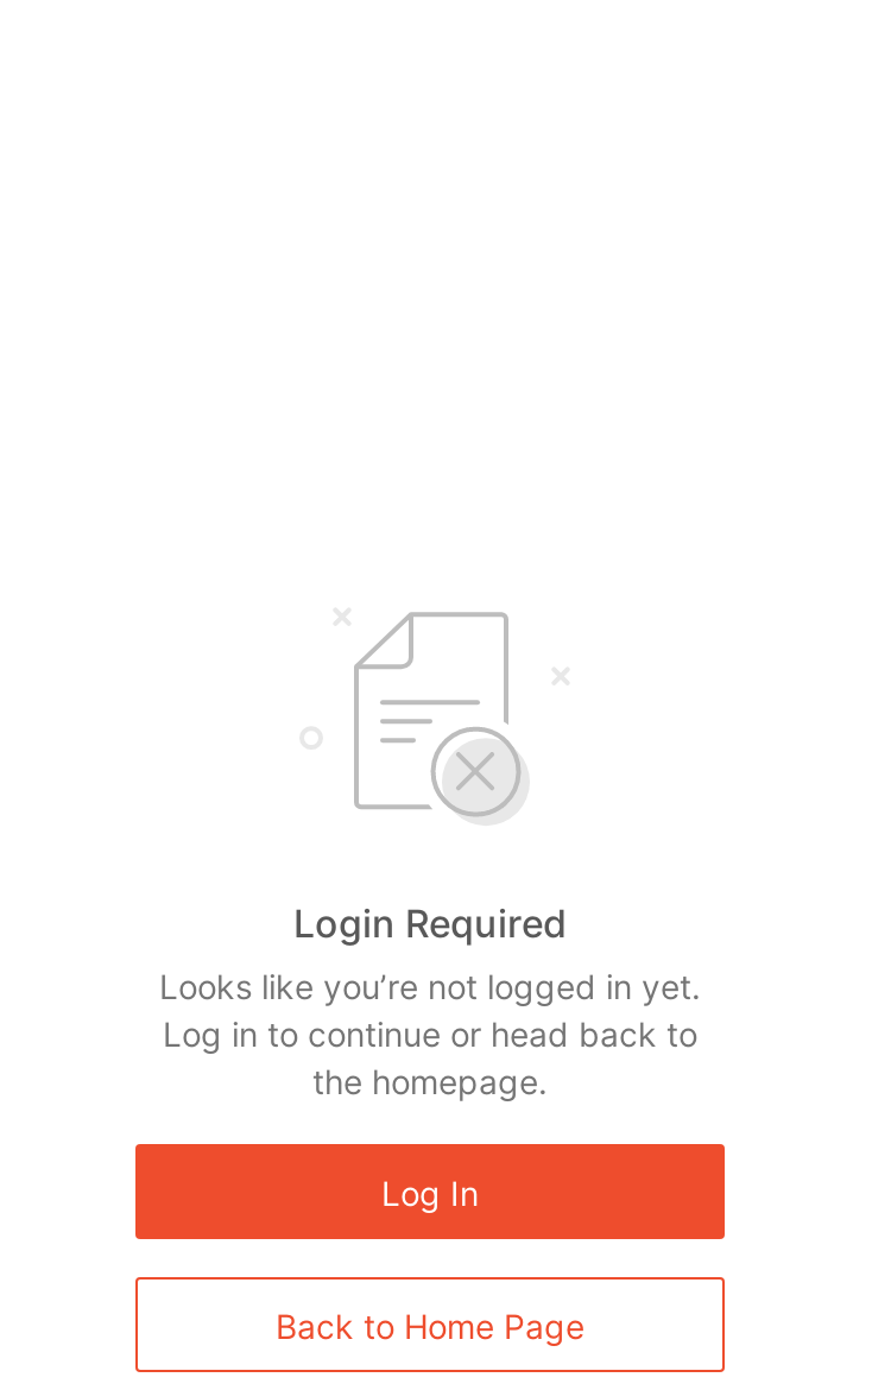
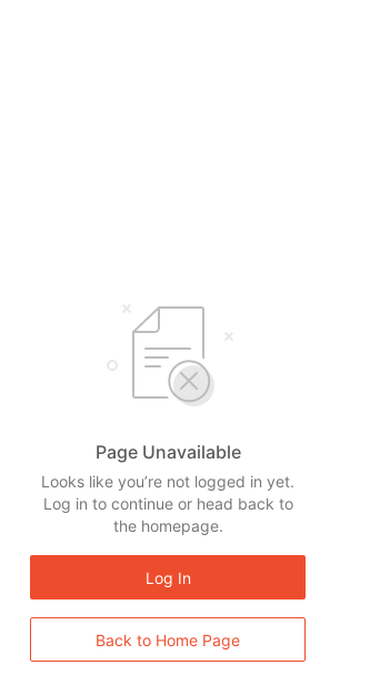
- Login Required
+ Page Unavailable
